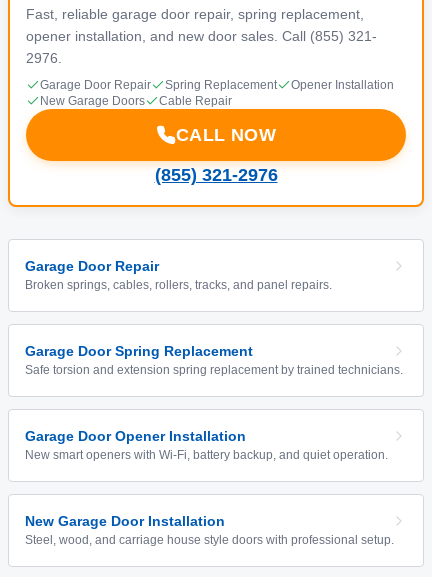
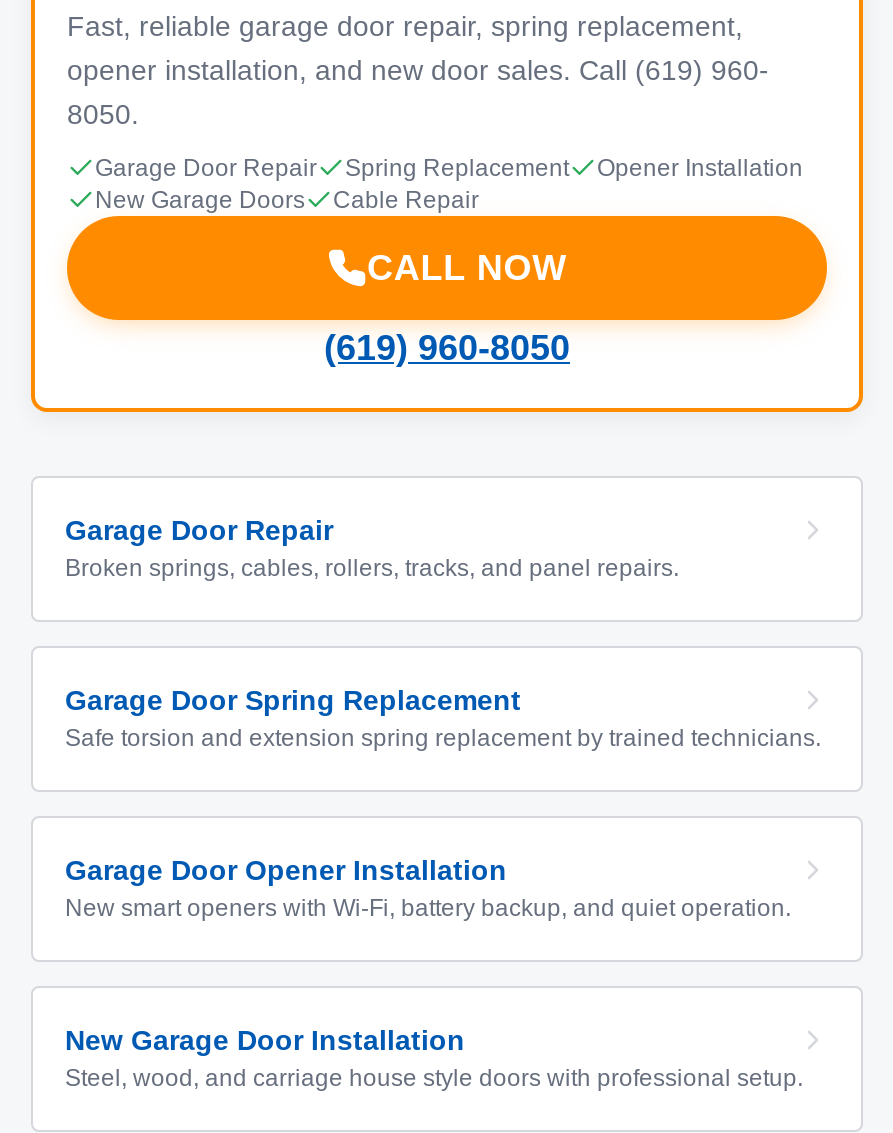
- opener installation, and new door sales. Call (855) 321-
+ opener installation, and new door sales. Call (619) 960-

- 2976.
+ 8050.

- (855) 321-2976
+ (619) 960-8050
